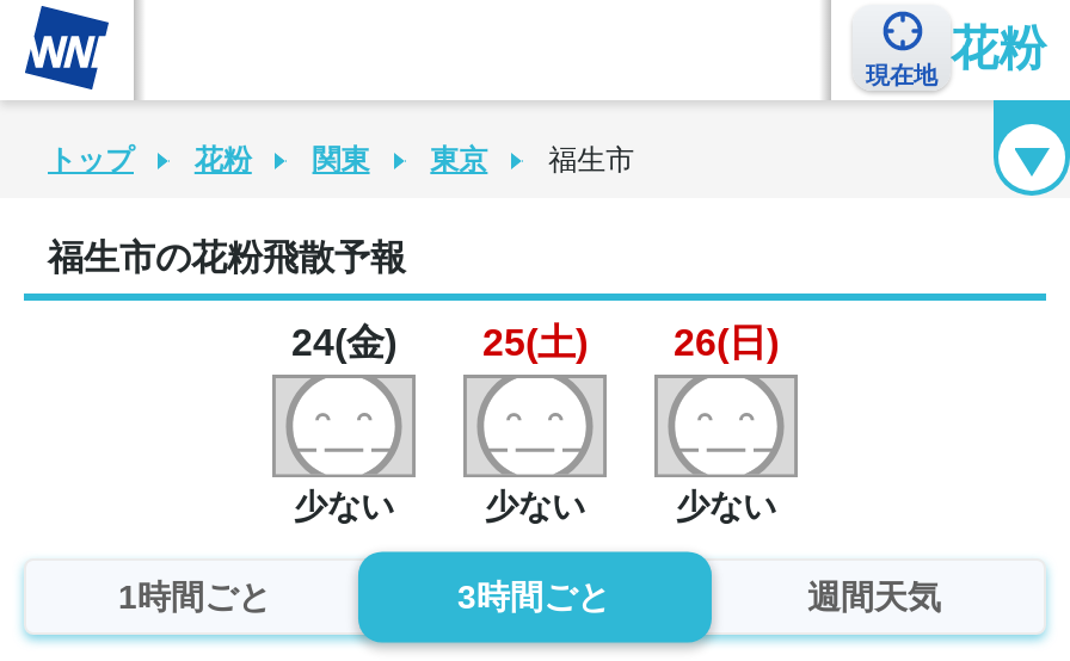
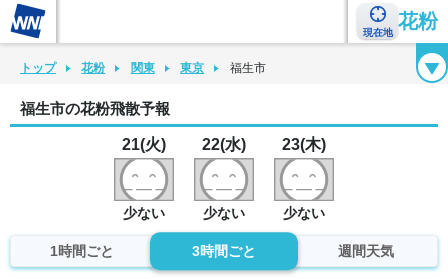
- 24(金)
+ 21(火)

- 25(土)
+ 22(水)

- 26(日)
+ 23(木)
